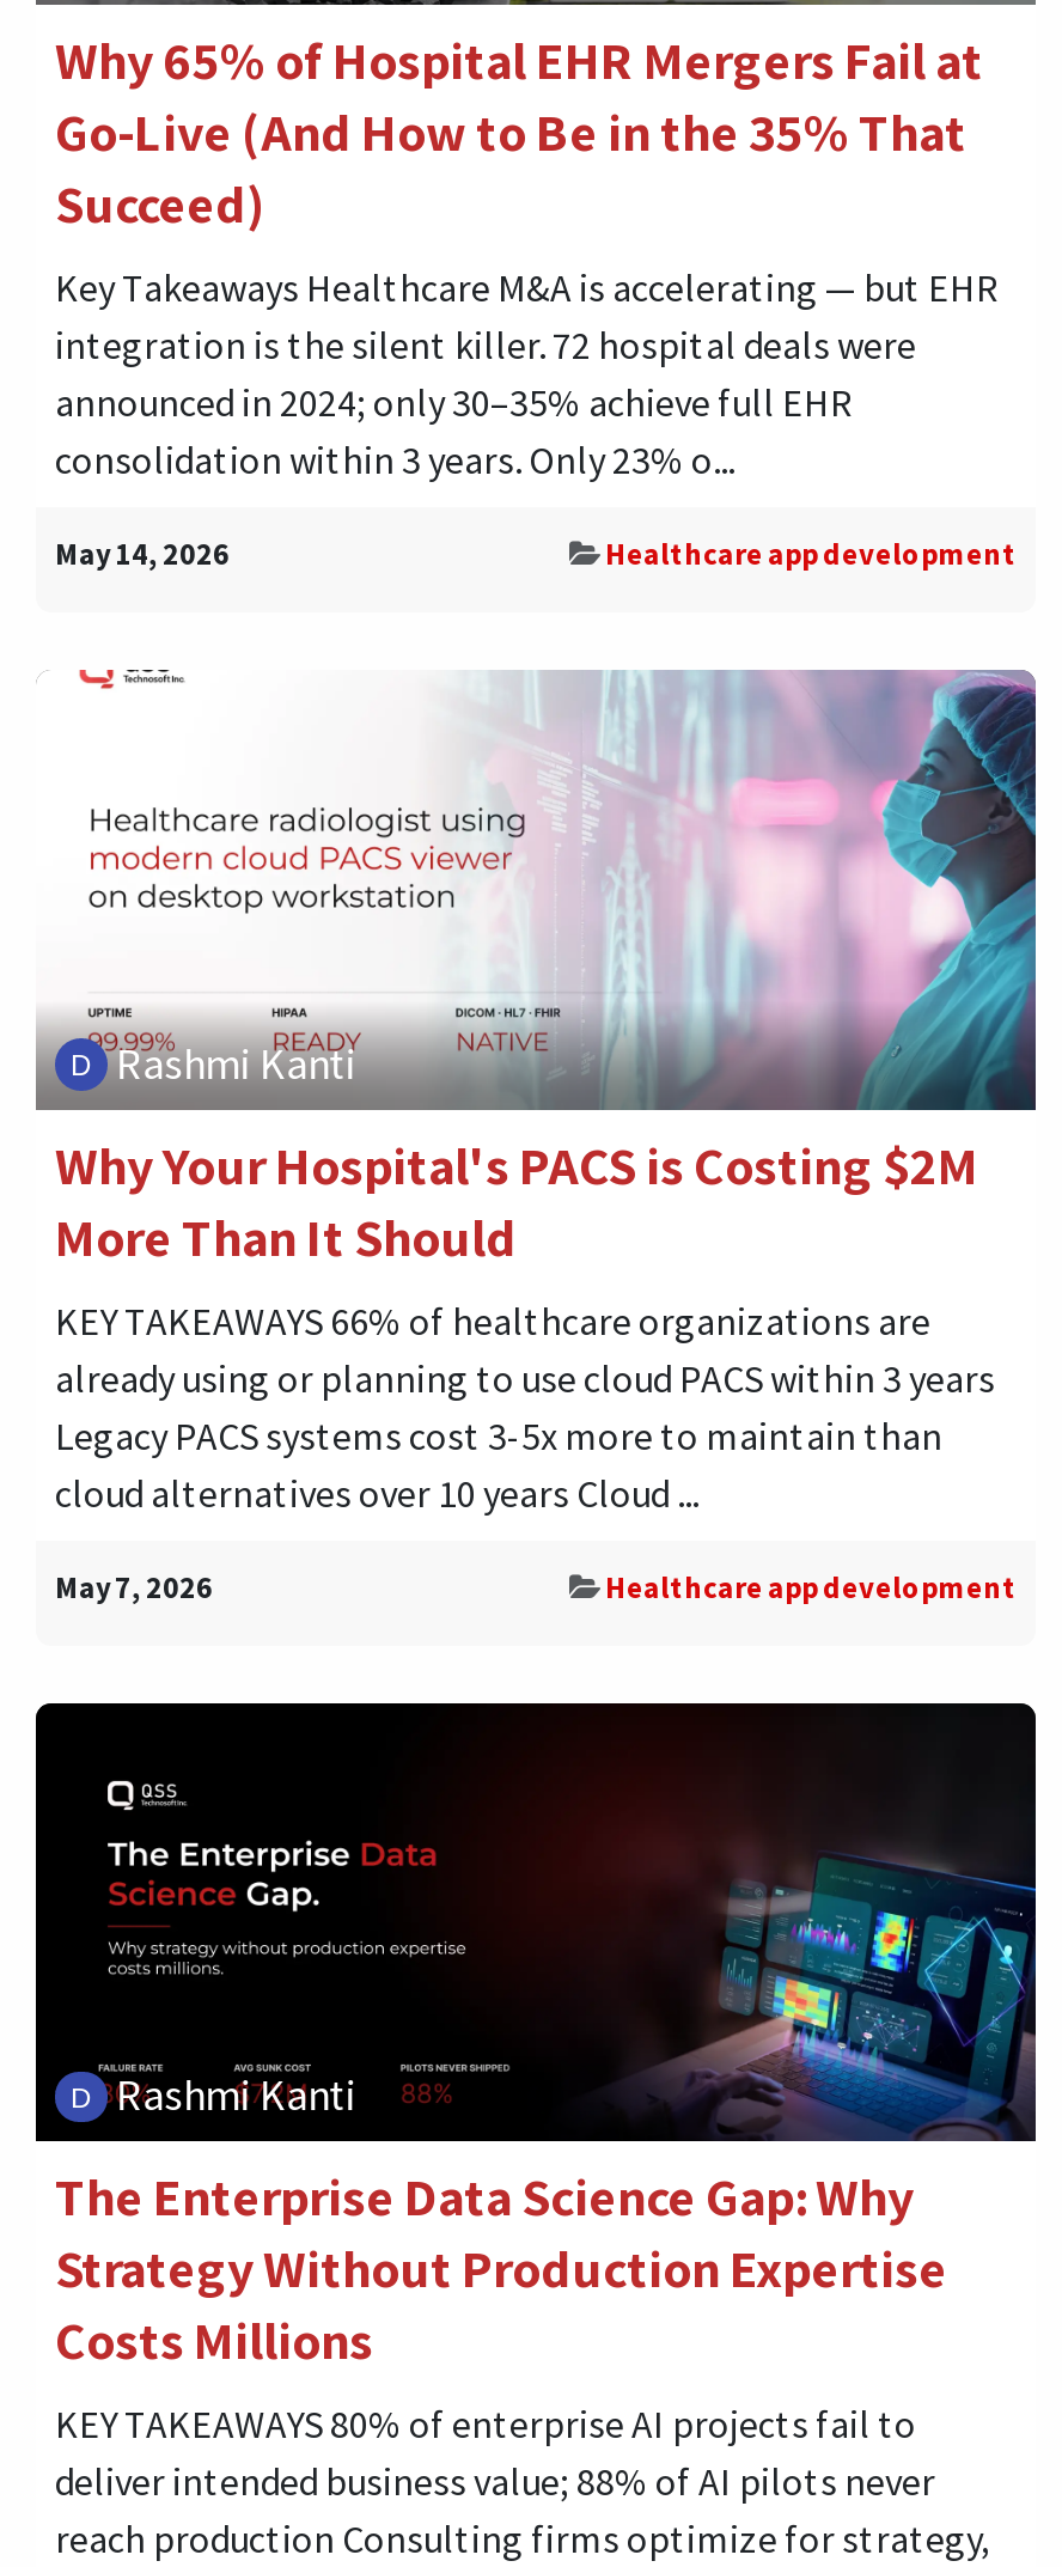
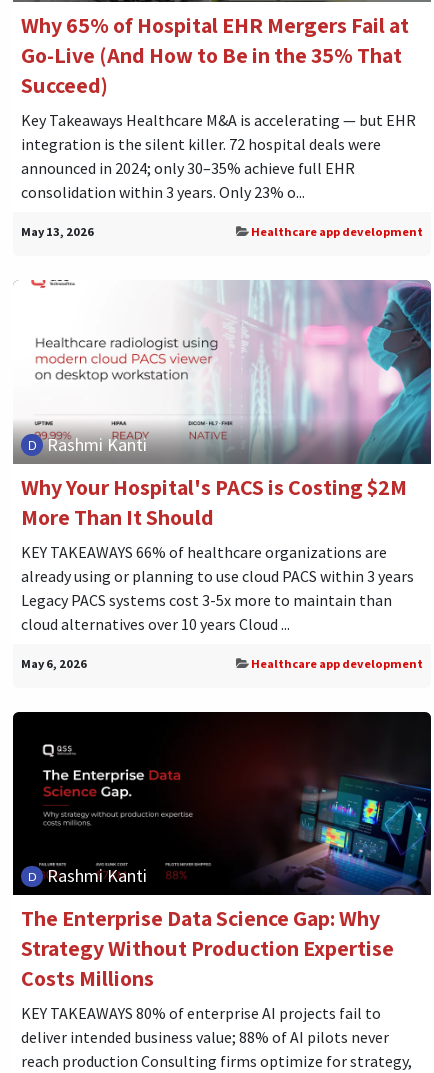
- May 14, 2026
+ May 13, 2026

- May 7, 2026
+ May 6, 2026
